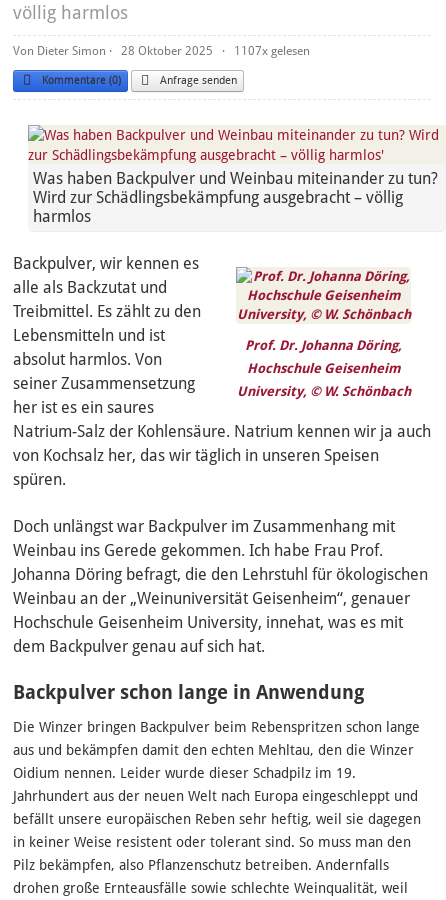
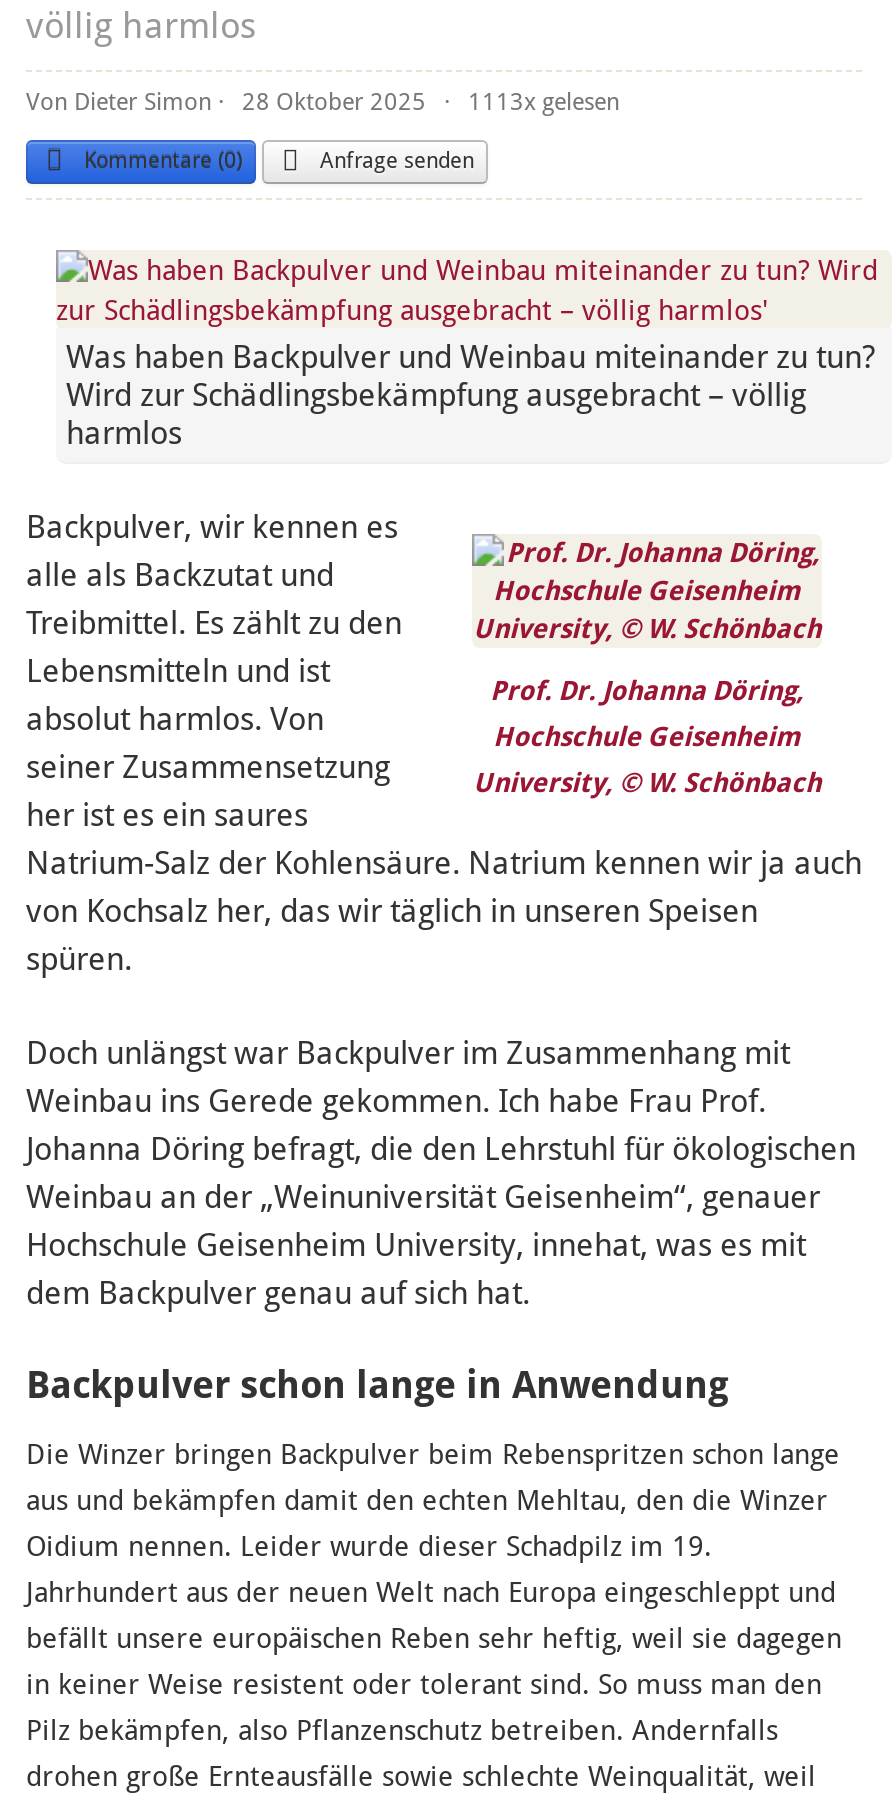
- Von Dieter Simon · 28 Oktober 2025 · 1107
+ Von Dieter Simon · 28 Oktober 2025 · 1113
